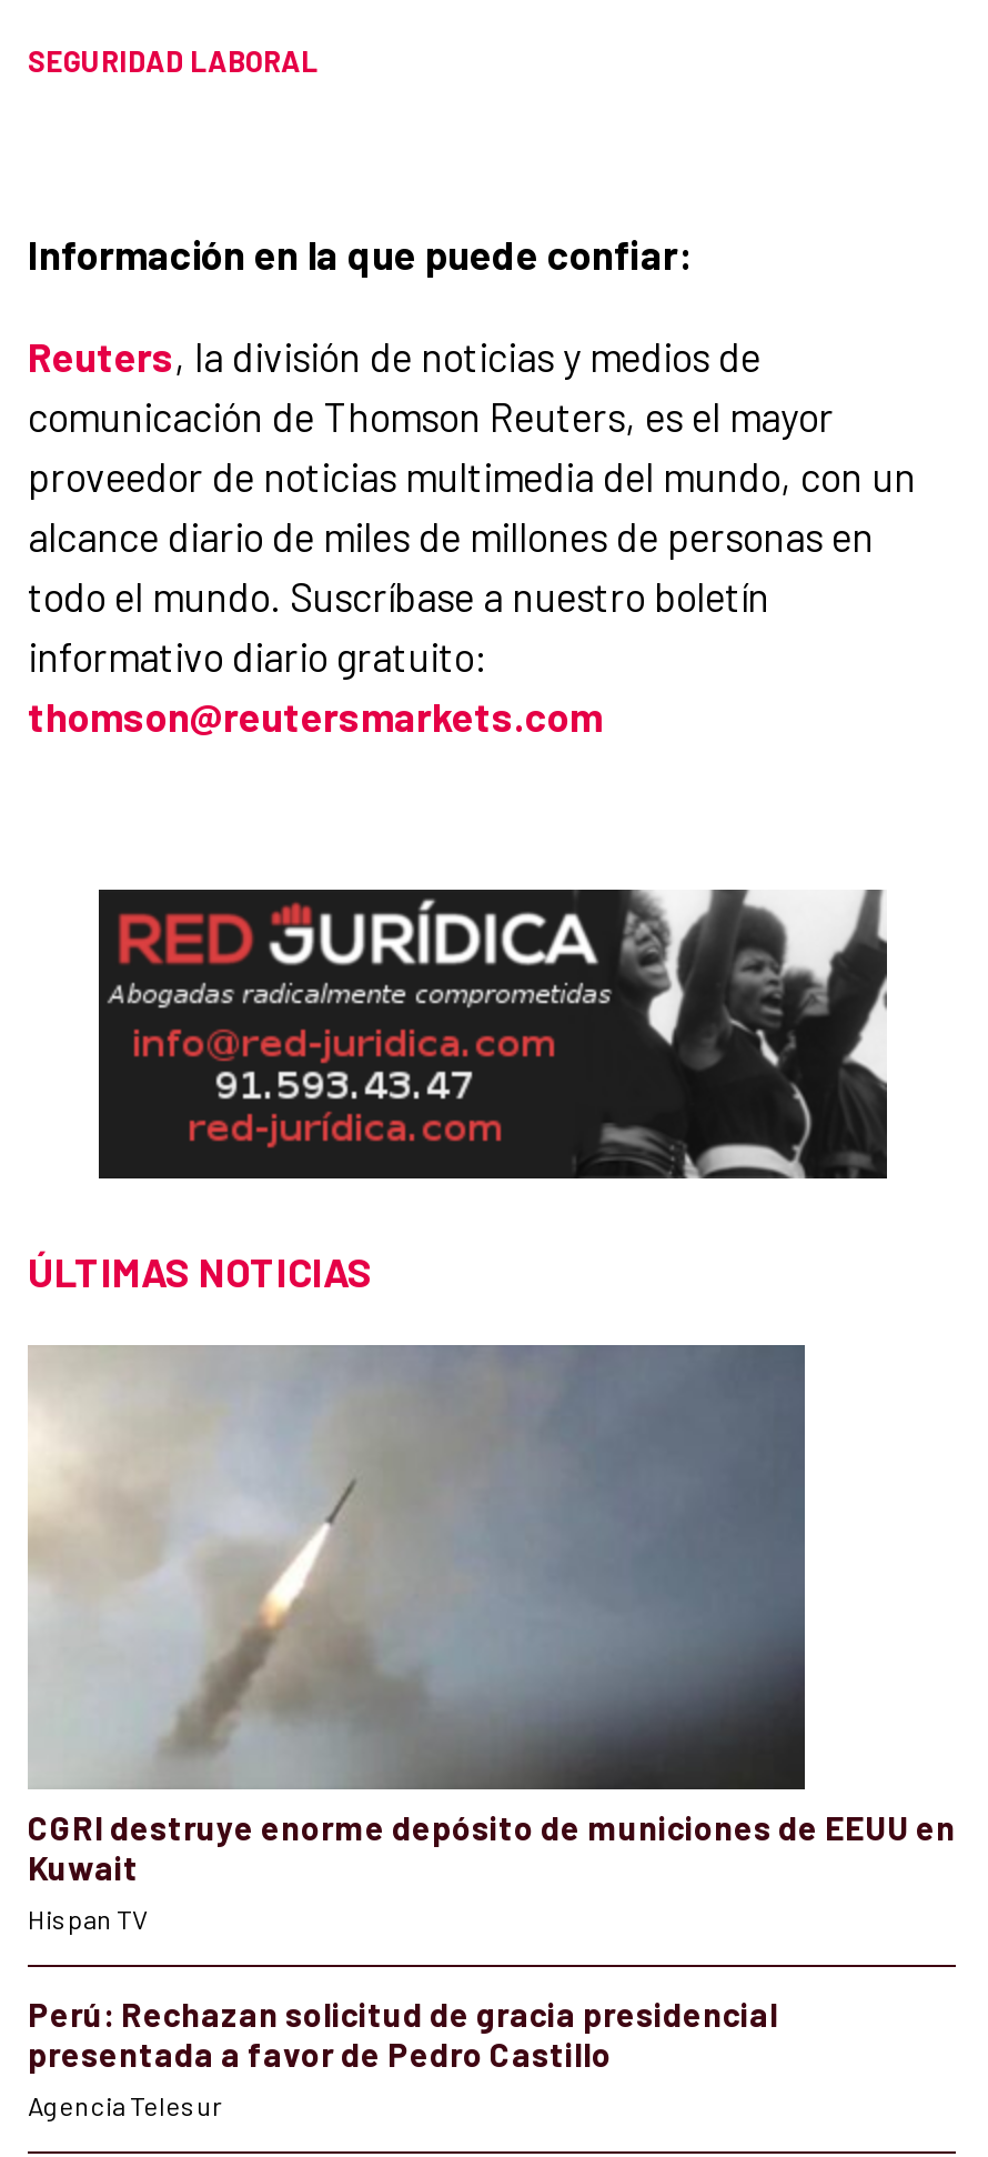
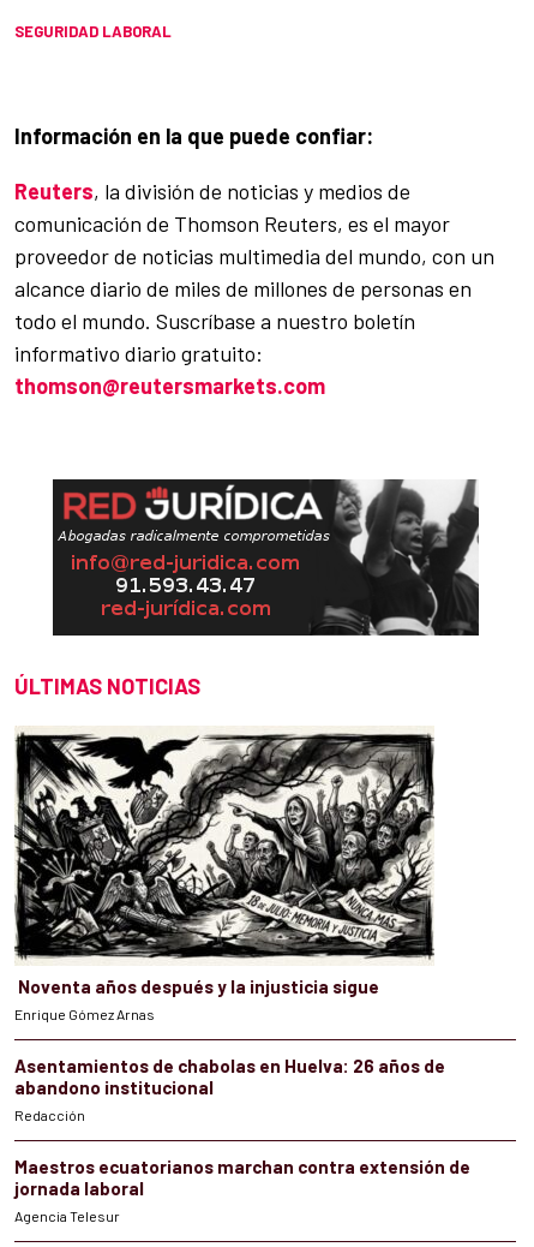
- [image]
- CGRI destruye enorme depósito de municiones de EEUU en
- Kuwait
- Hispan TV
- Perú: Rechazan solicitud de gracia presidencial
- presentada a favor de Pedro Castillo
+ [image]
+ Noventa años después y la injusticia sigue
+ Enrique Gómez Arnas
+ Asentamientos de chabolas en Huelva: 26 años de
+ abandono institucional
+ Redacción
+ Maestros ecuatorianos marchan contra extensión de
+ jornada laboral
